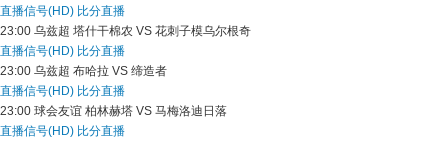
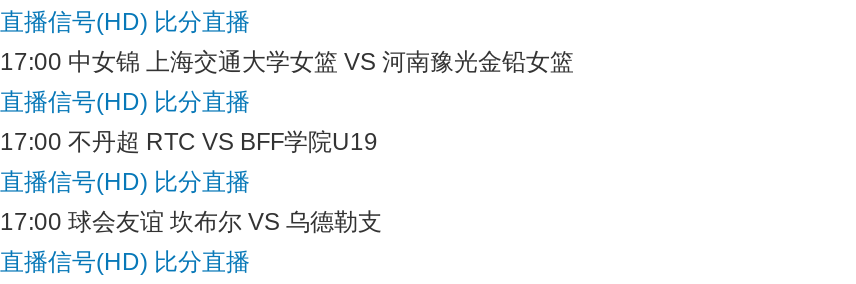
- 23:00 乌兹超塔什干棉农 VS 花刺子模乌尔根奇
+ 17:00 中女锦上海交通大学女篮 VS 河南豫光金铅女篮

- 23:00 乌兹超布哈拉 VS 缔造者
+ 17:00 不丹超RTC VS BFF学院U19

- 23:00 球会友谊柏林赫塔 VS 马梅洛迪日落
+ 17:00 球会友谊坎布尔 VS 乌德勒支
